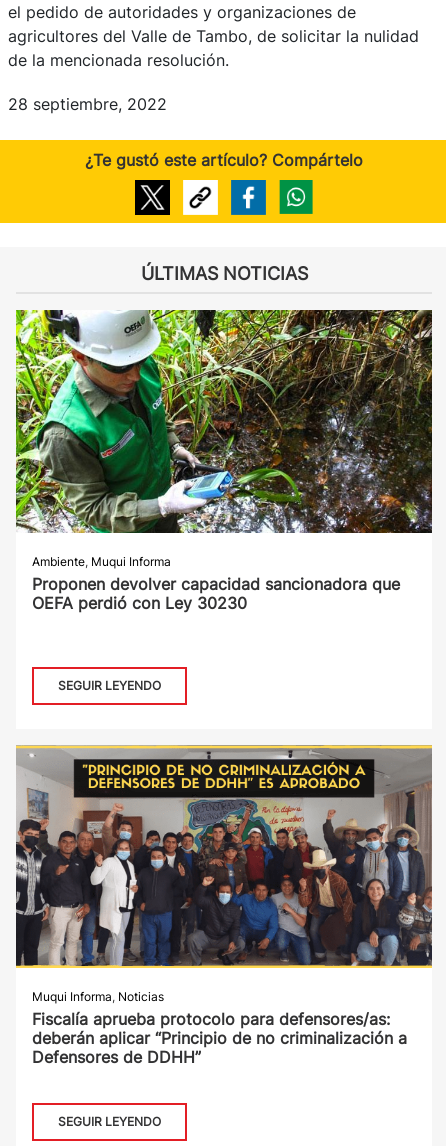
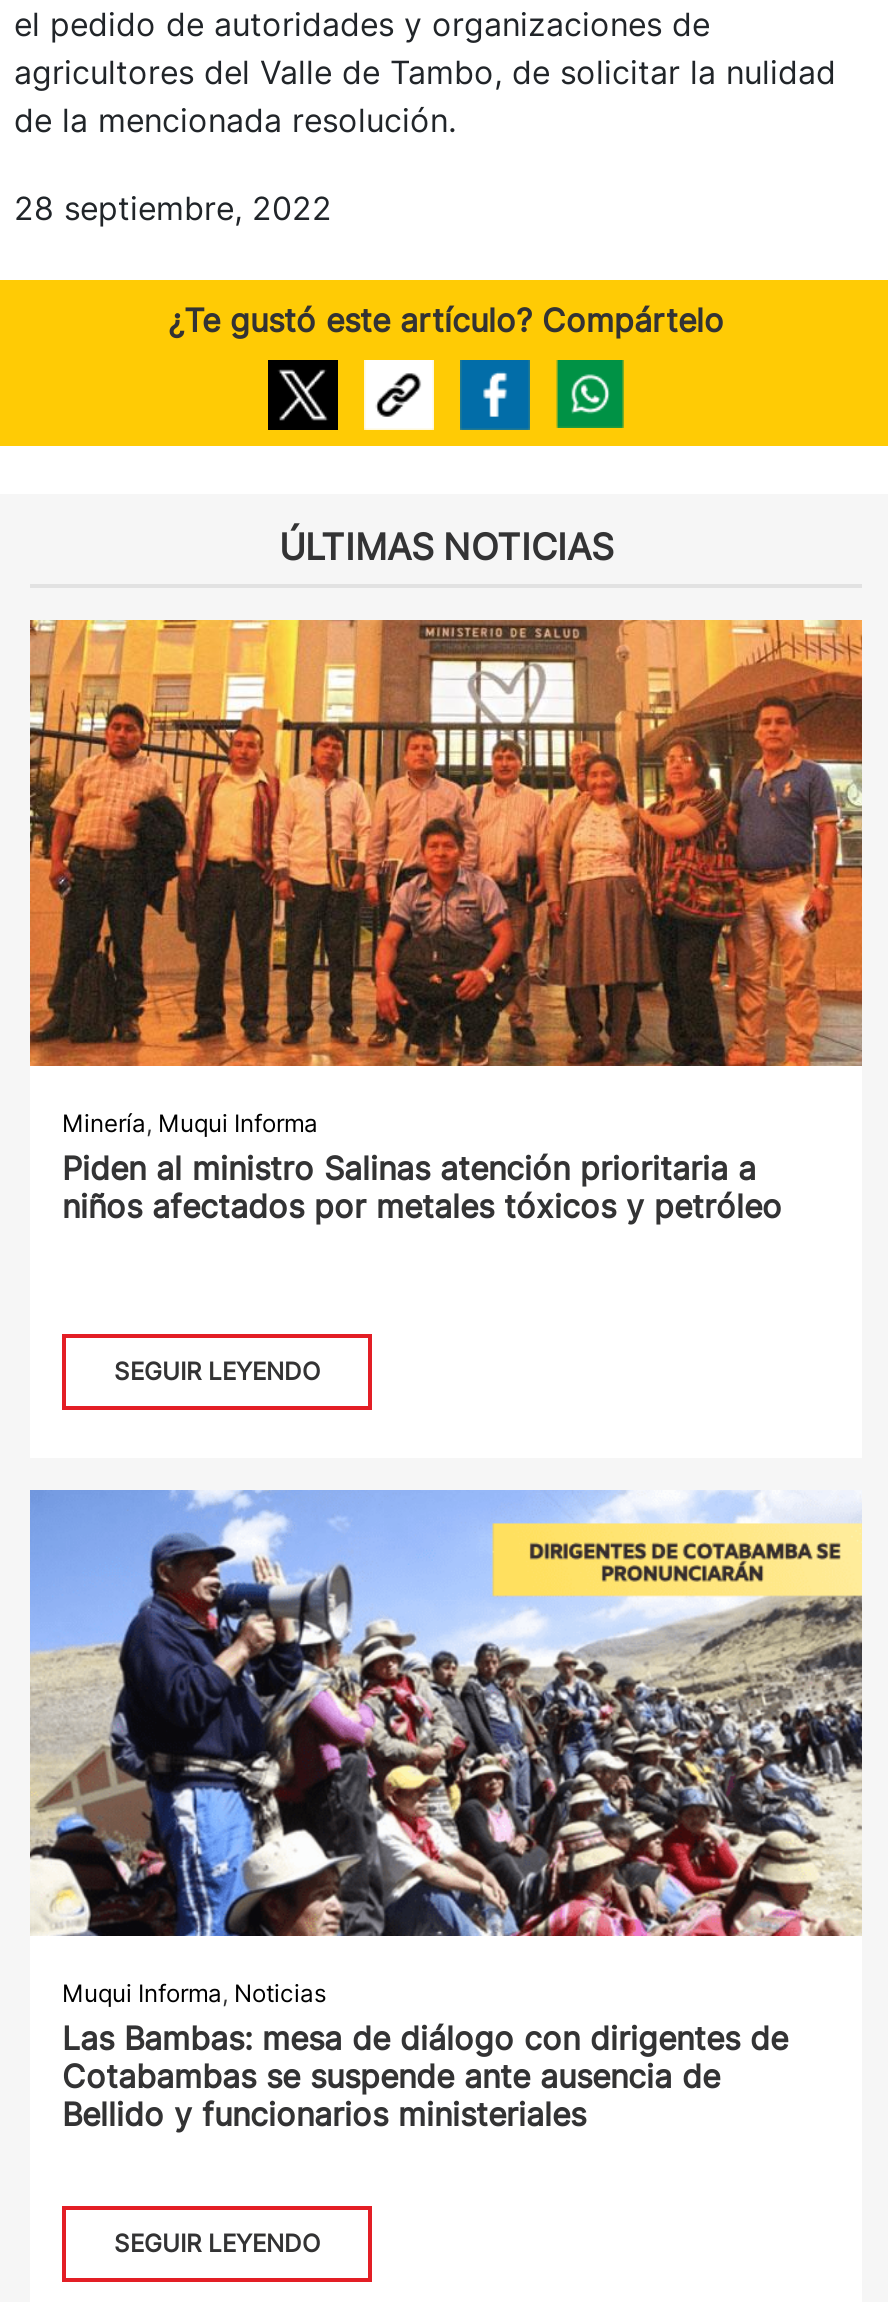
- [image]
- Ambiente, Muqui Informa
- Proponen devolver capacidad sancionadora que
- OEFA perdió con Ley 30230
+ [image]
+ Minería, Muqui Informa
+ Piden al ministro Salinas atención prioritaria a
+ niños afectados por metales tóxicos y petróleo

- [image]
+ [image]

- Fiscalía aprueba protocolo para defensores/as:
- deberán aplicar “Principio de no criminalización a
- Defensores de DDHH”
+ Las Bambas: mesa de diálogo con dirigentes de
+ Cotabambas se suspende ante ausencia de
+ Bellido y funcionarios ministeriales
